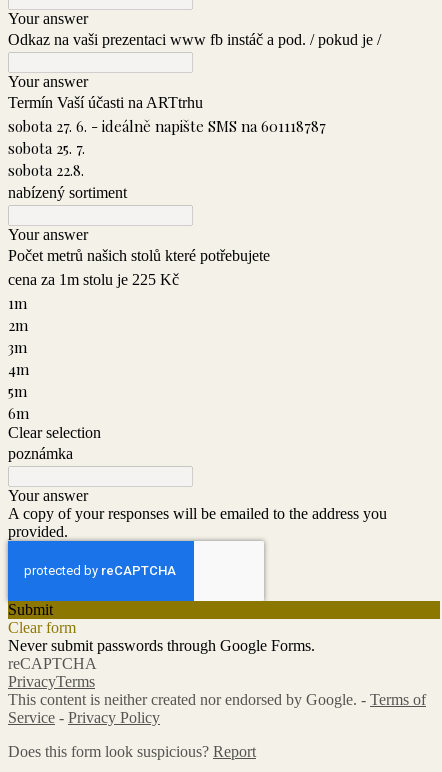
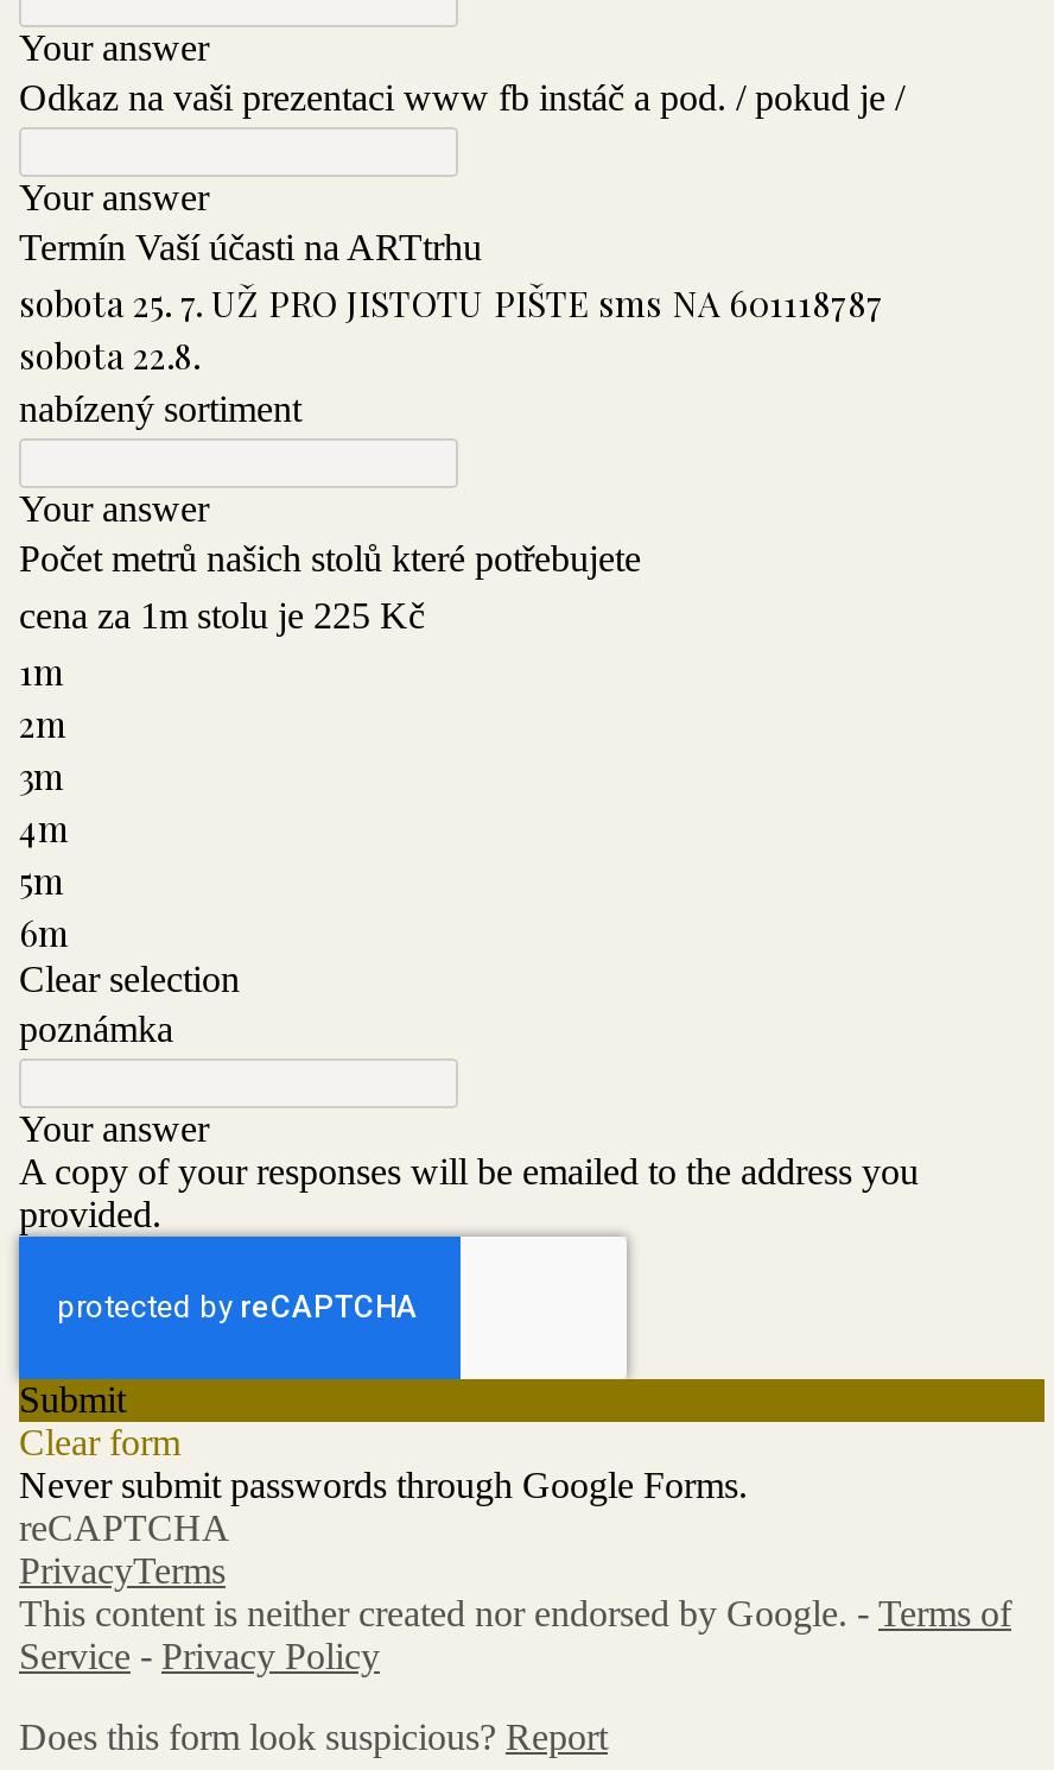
- sobota 27. 6. - ideálně napište SMS na 601118787
- sobota 25. 7.
+ sobota 25. 7. UŽ PRO JISTOTU PIŠTE sms NA 601118787
